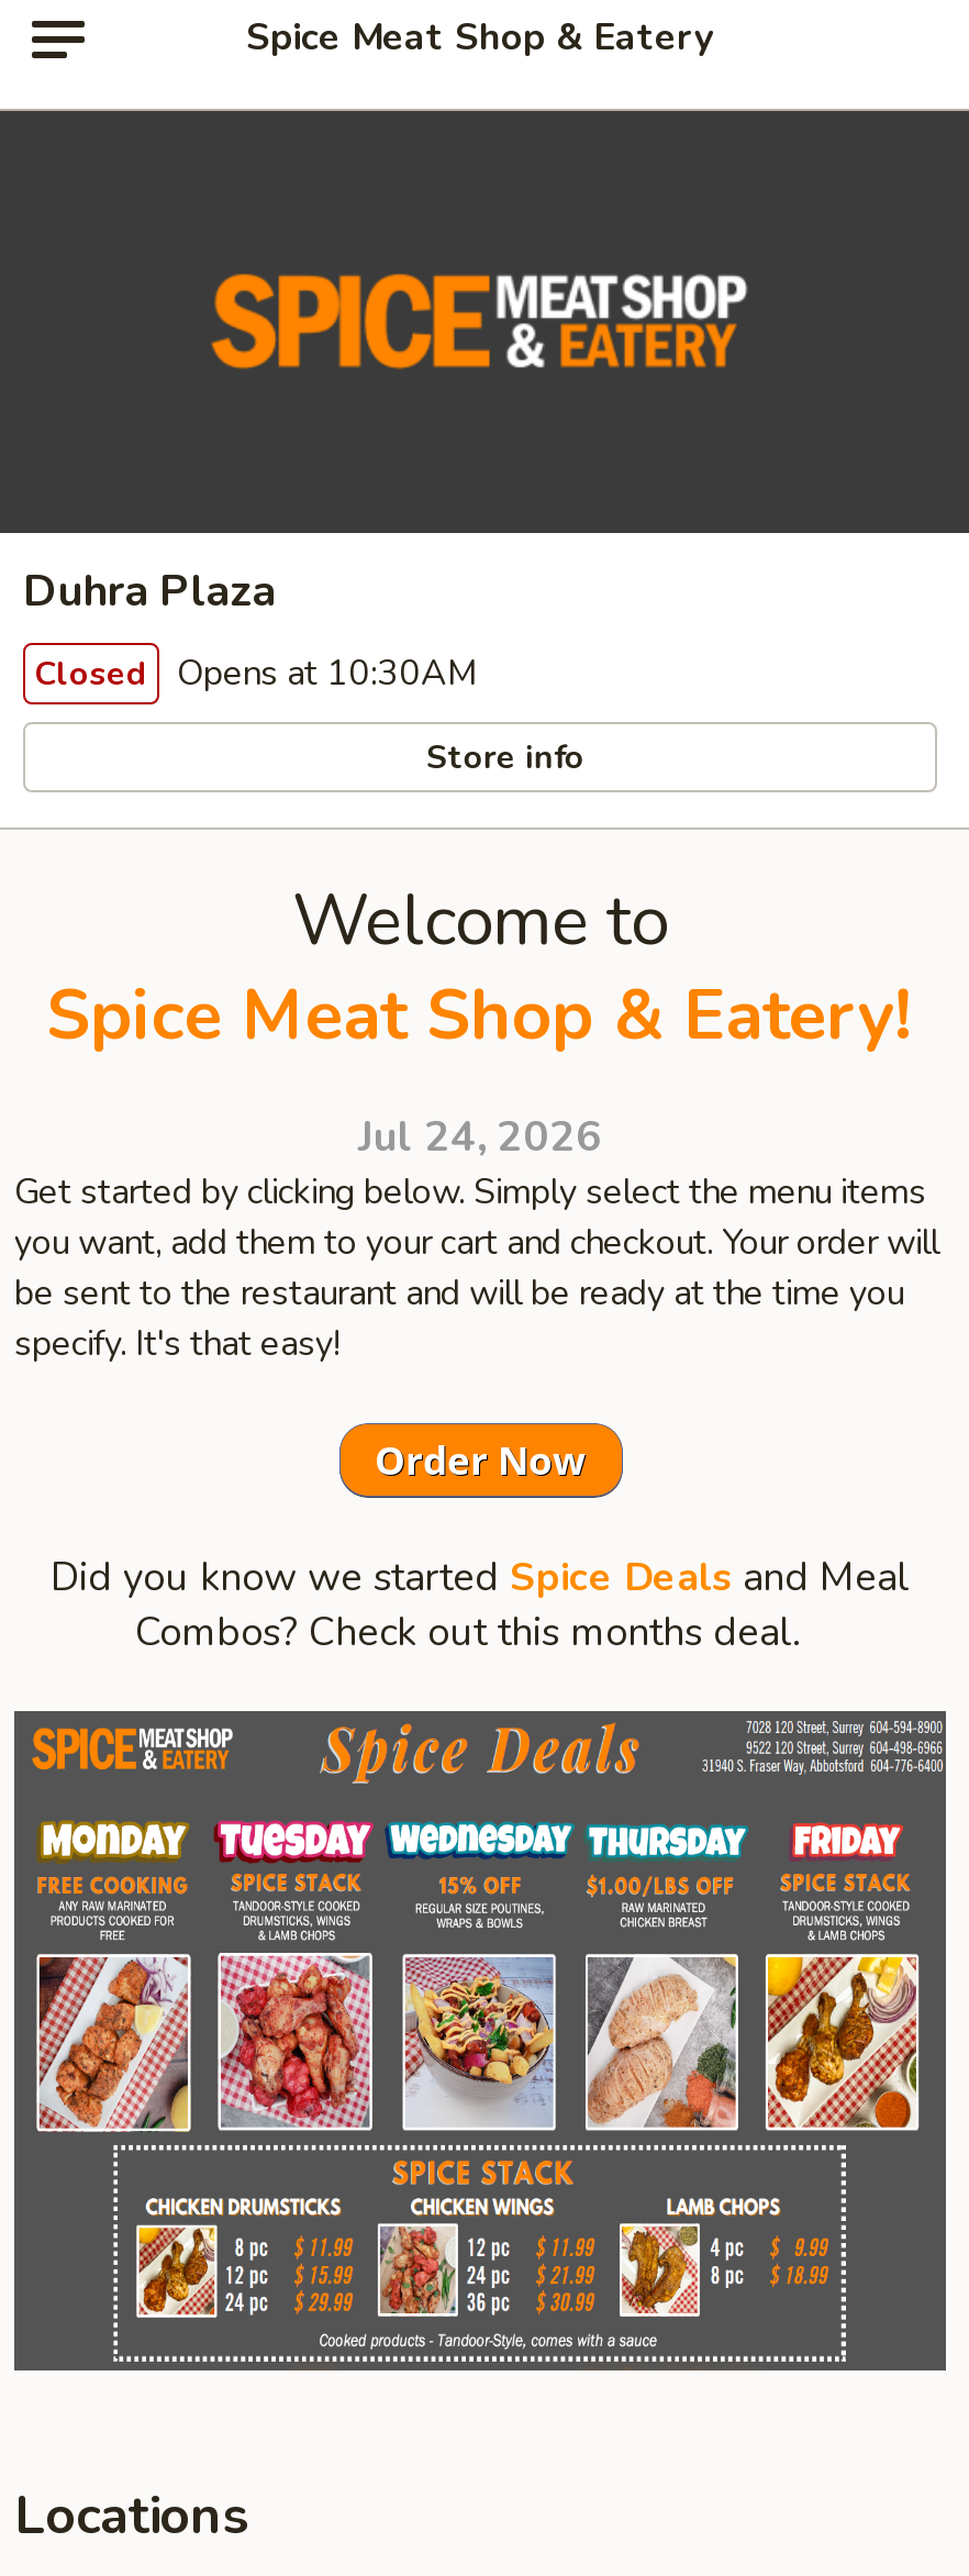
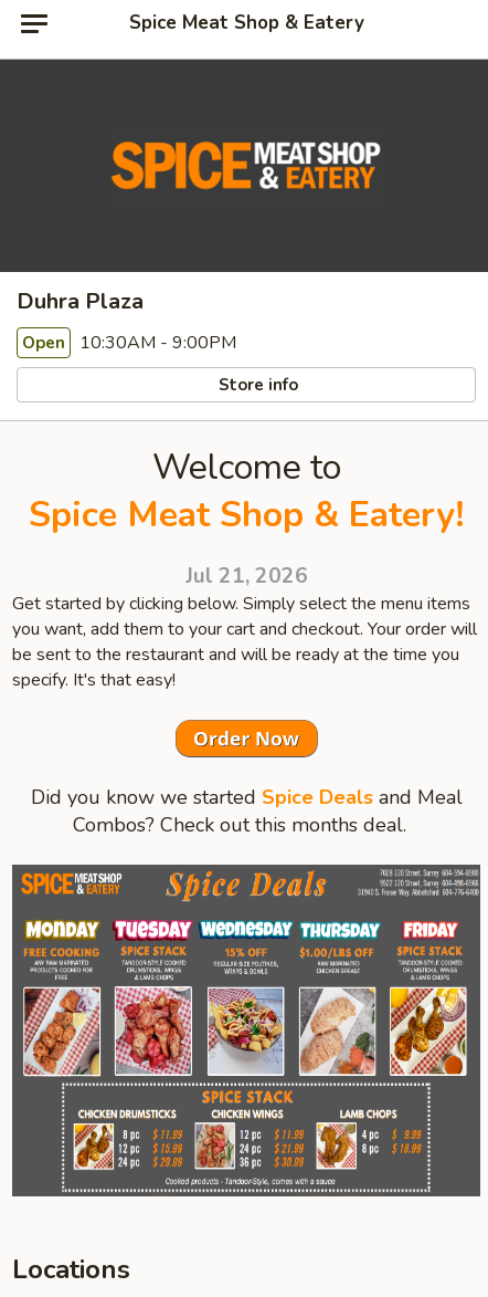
- Closed Opens at 10:30AM
+ Open 10:30AM - 9:00PM

- Jul 24, 2026
+ Jul 21, 2026
